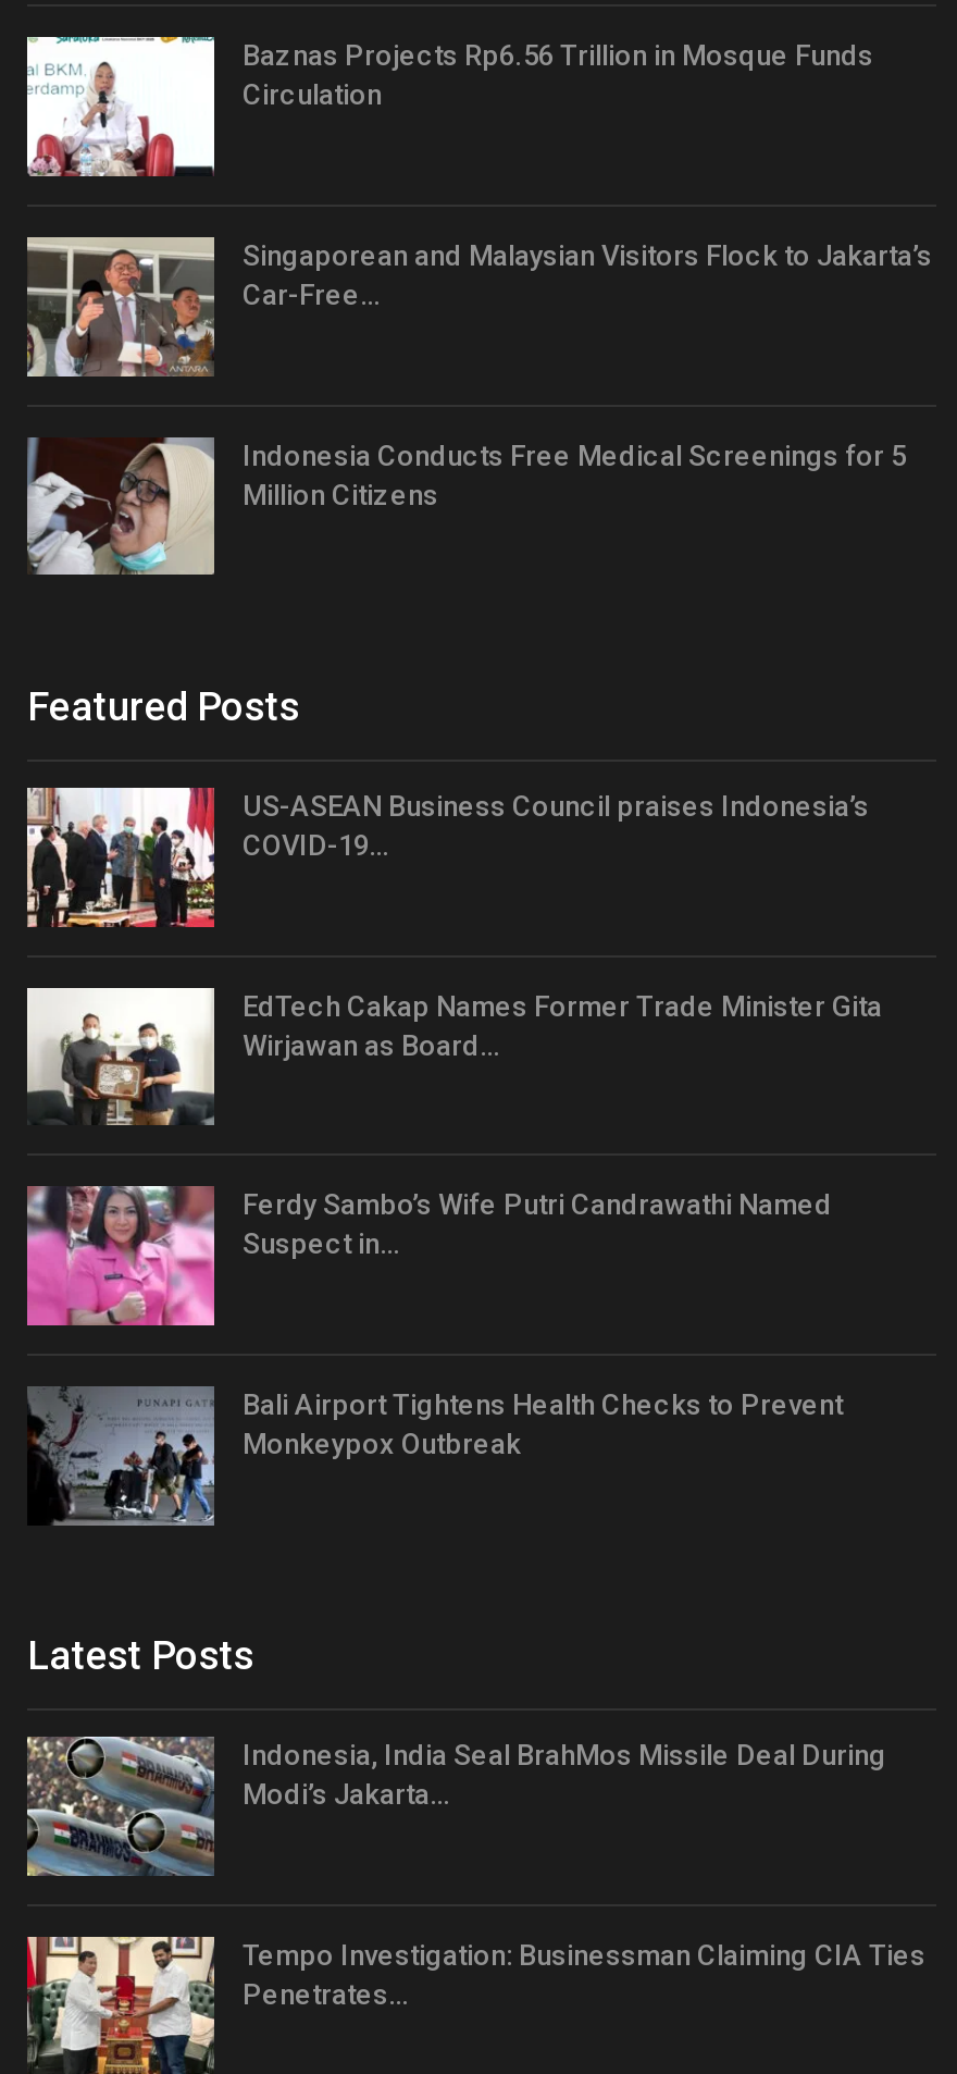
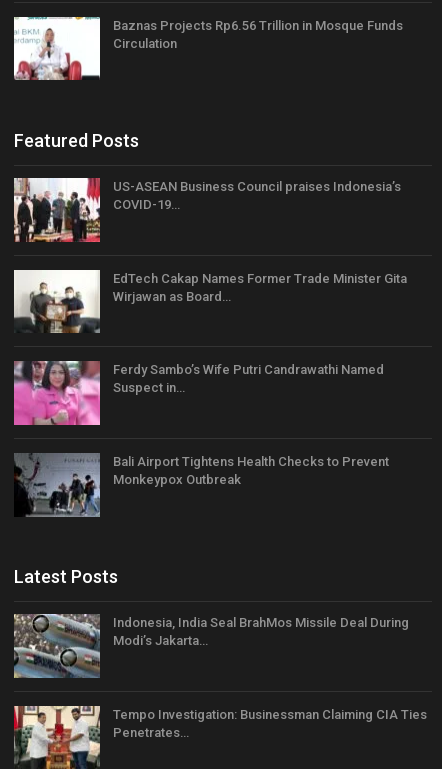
- [image]
- Singaporean and Malaysian Visitors Flock to Jakarta’s
- Car-Free…

- [image]
- Indonesia Conducts Free Medical Screenings for 5
- Million Citizens
